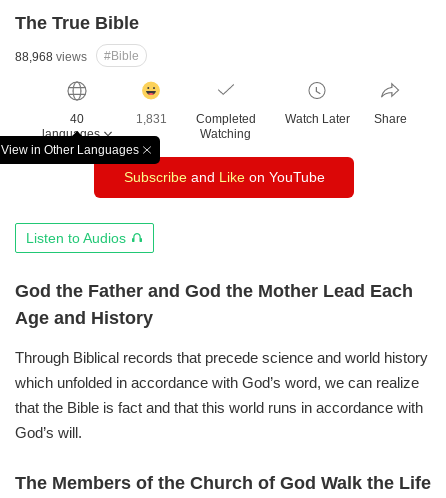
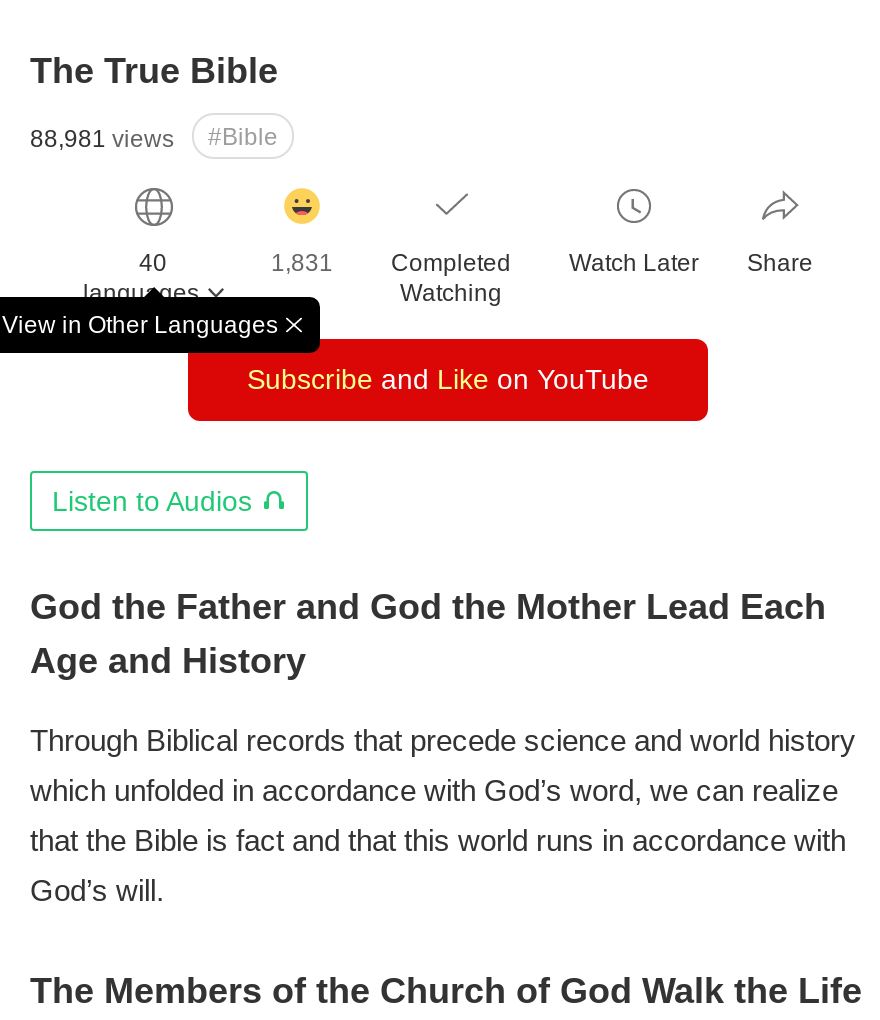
- 88,968 views #Bible
+ 88,981 views #Bible
